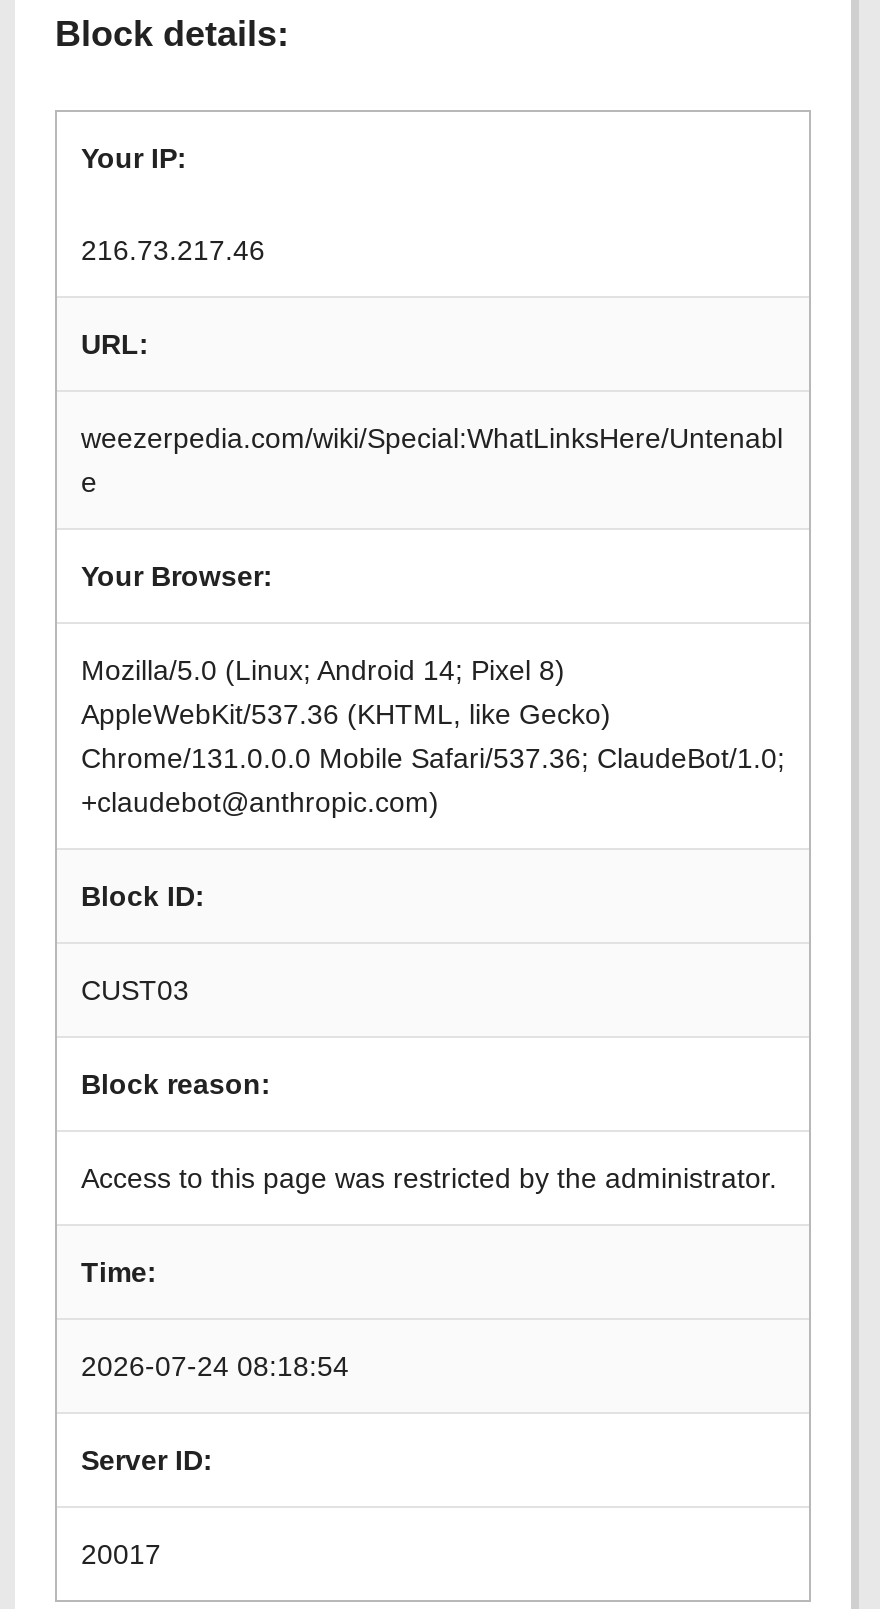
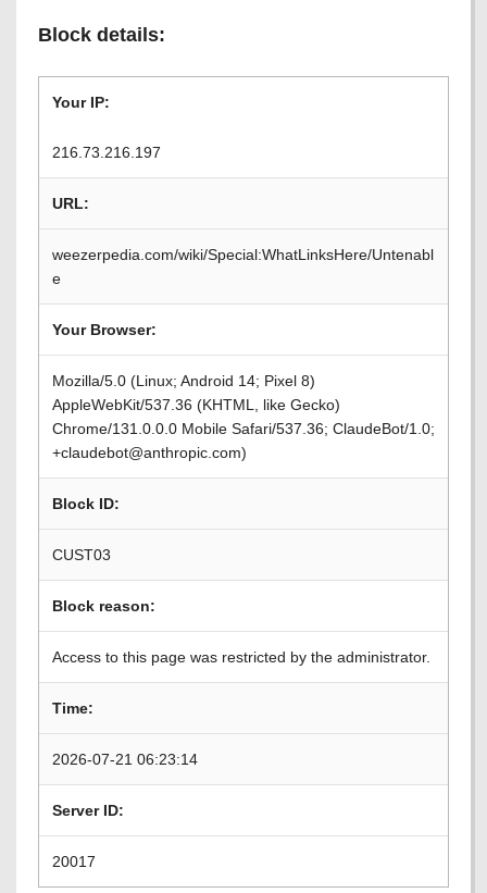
- 216.73.217.46
+ 216.73.216.197

- 2026-07-24 08:18:54
+ 2026-07-21 06:23:14
